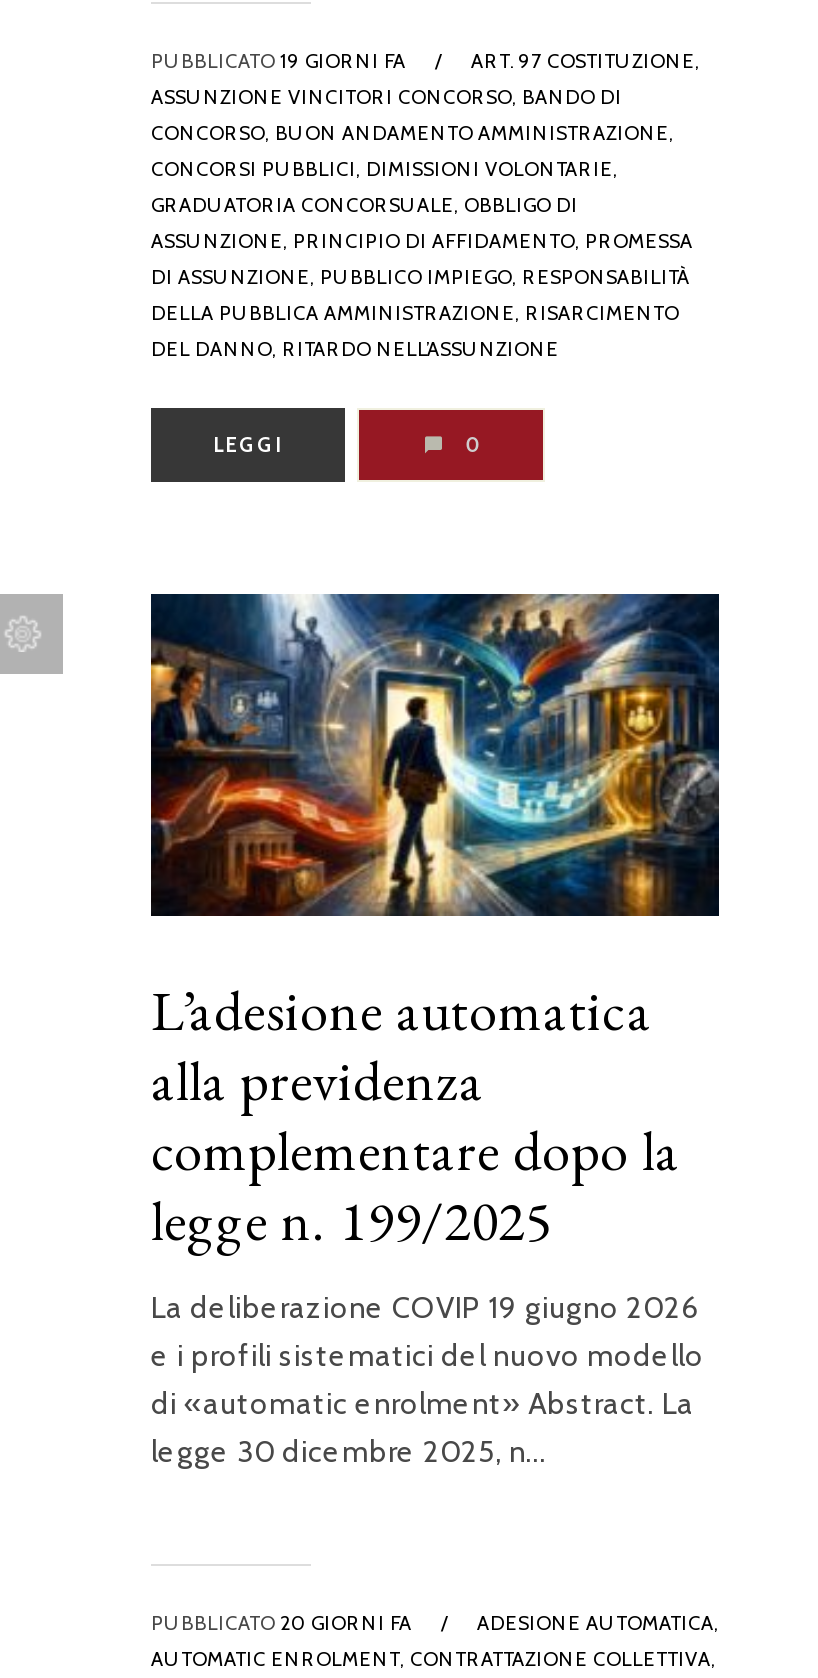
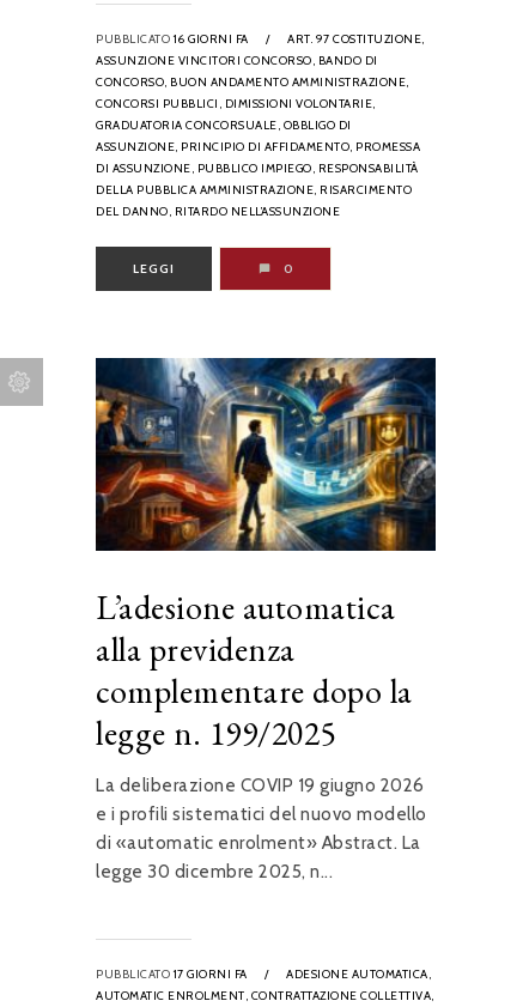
- PUBBLICATO 19 GIORNI FA
+ PUBBLICATO 16 GIORNI FA

- PUBBLICATO 20 GIORNI FA
+ PUBBLICATO 17 GIORNI FA
